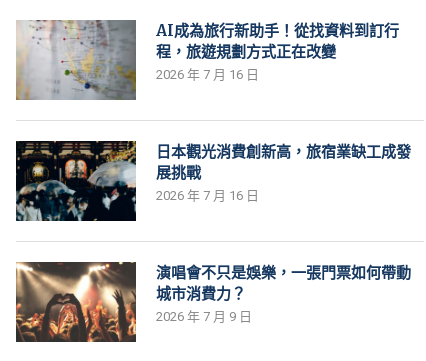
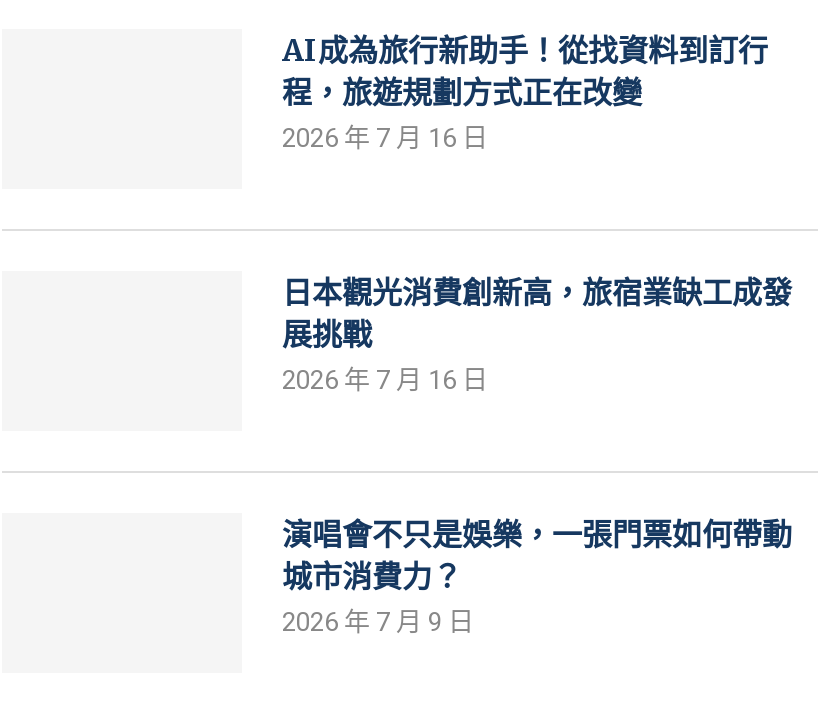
- [image]

- [image]

- [image]
